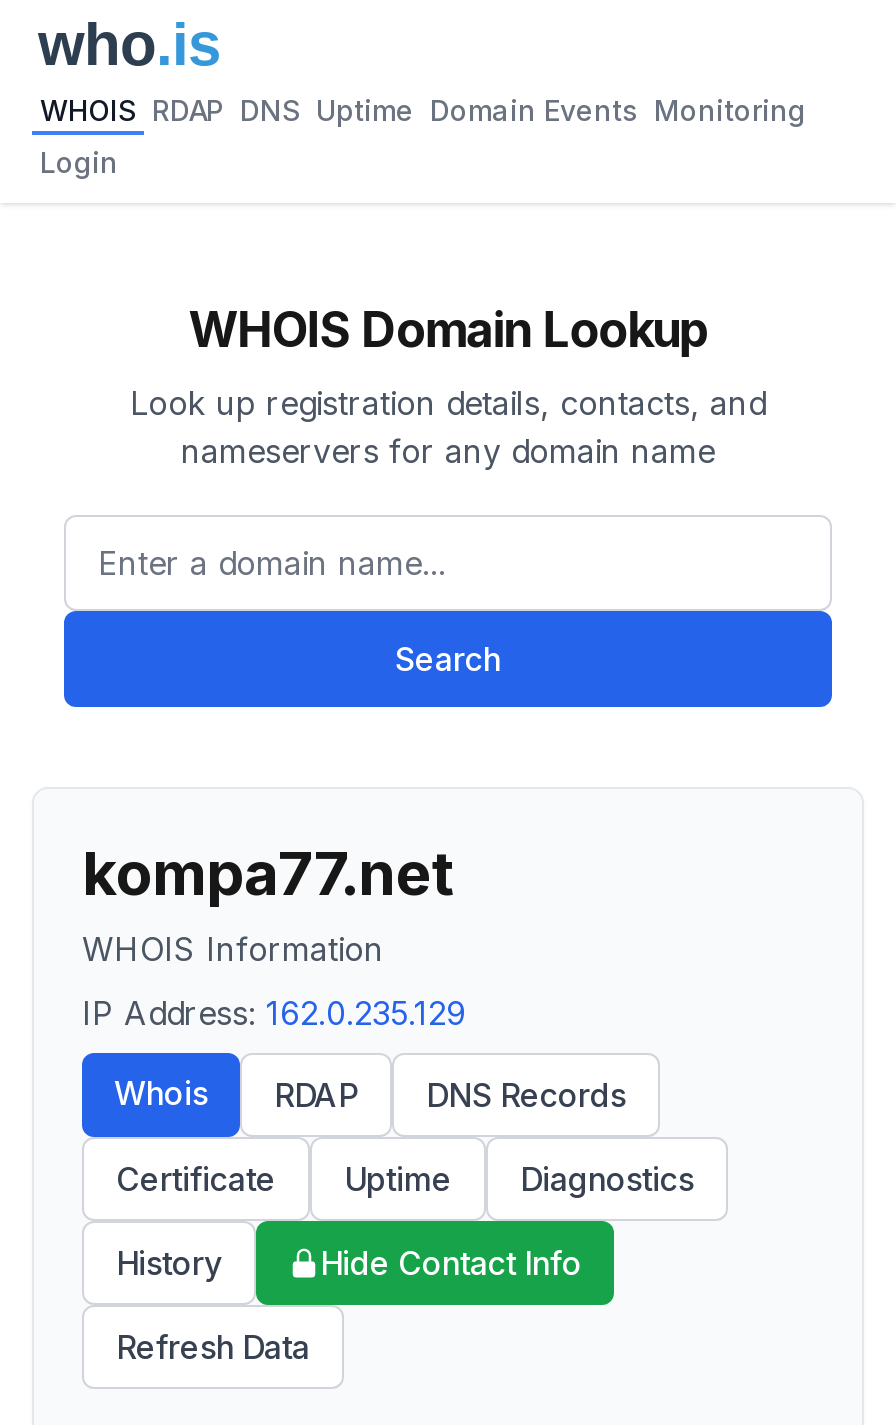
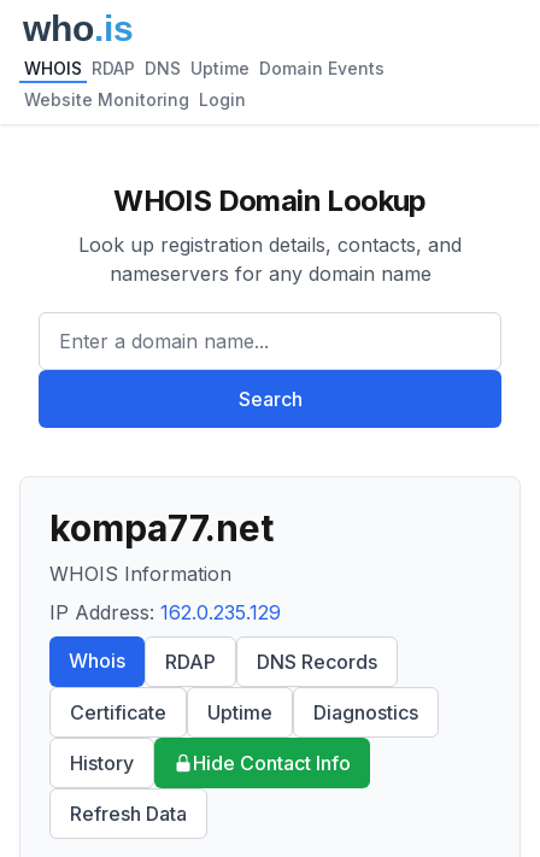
- WHOIS RDAP DNS Uptime Domain Events Monitoring
+ WHOIS RDAP DNS Uptime Domain Events

- Login
+ Website Monitoring Login
